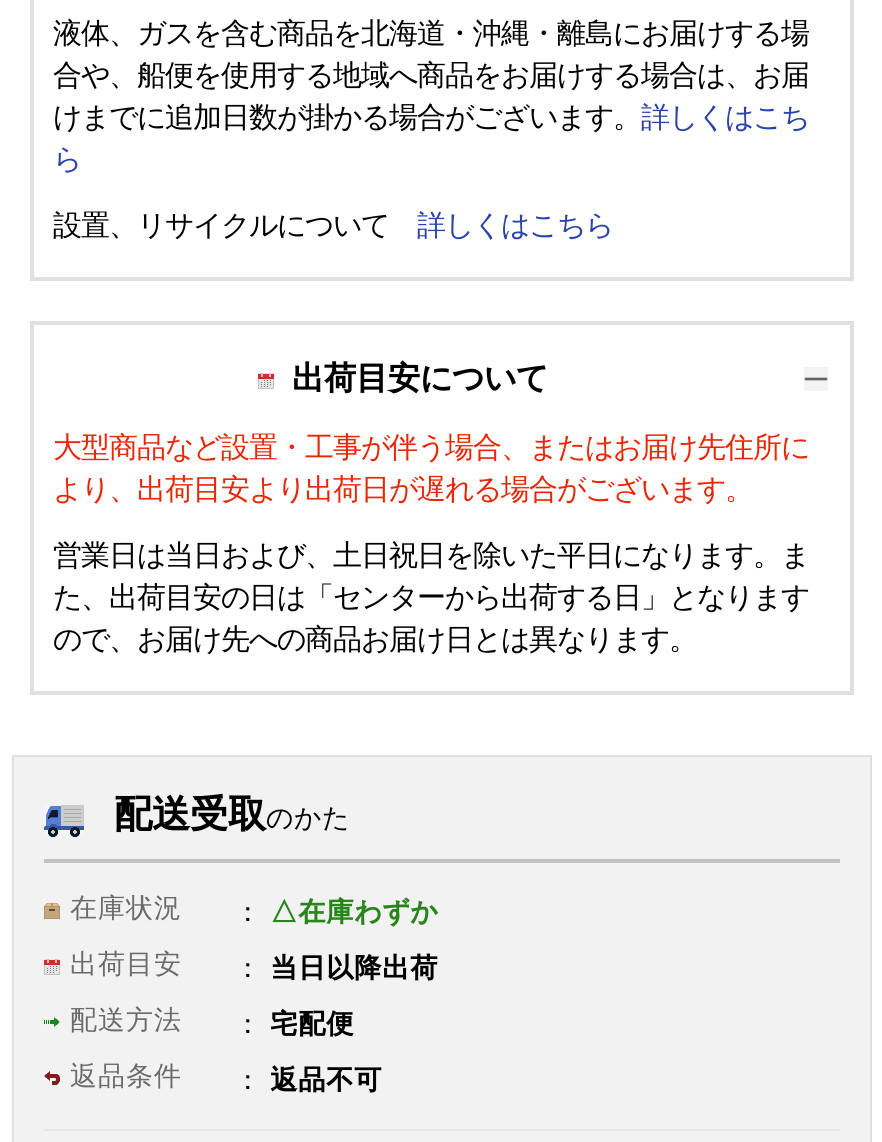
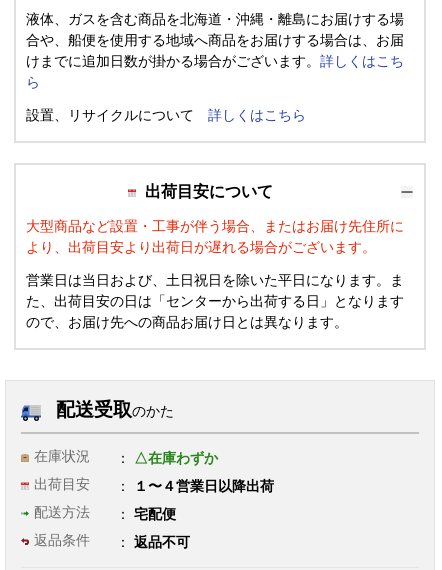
- 当日以降出荷
+ １〜４営業日以降出荷
